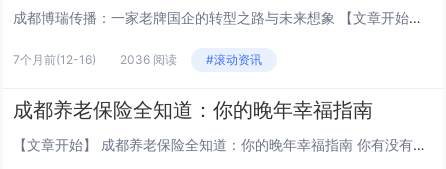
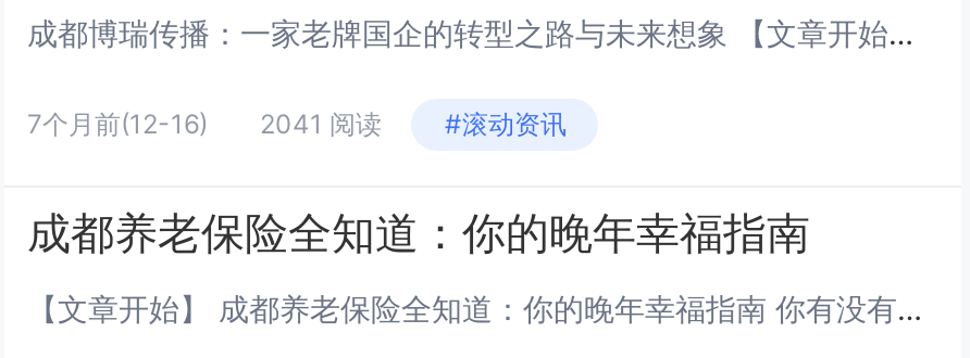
- 7个月前(12-16) 2036 阅读 #滚动资讯
+ 7个月前(12-16) 2041 阅读 #滚动资讯
